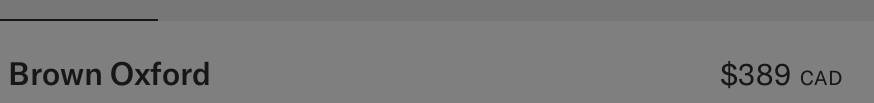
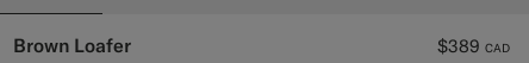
- Brown Oxford
+ Brown Loafer
